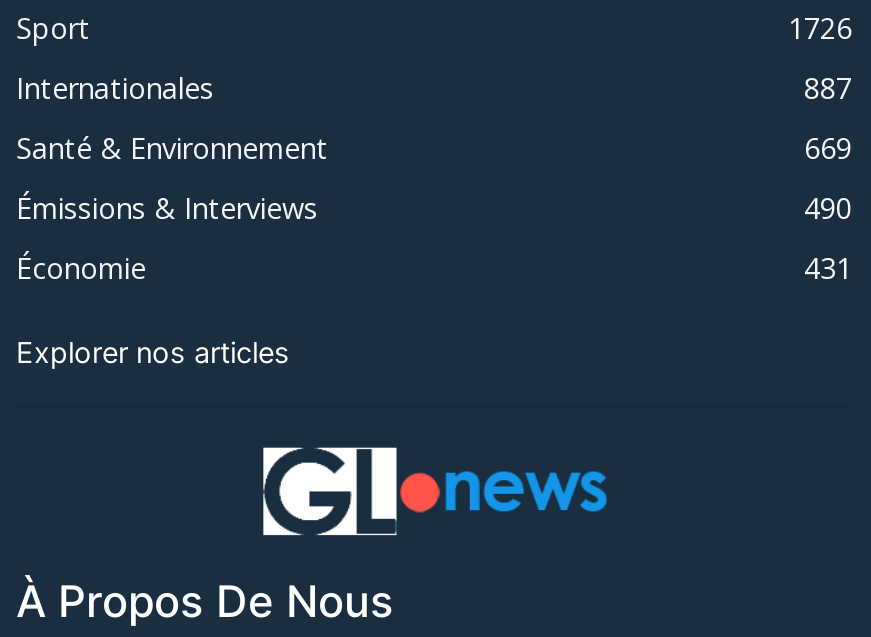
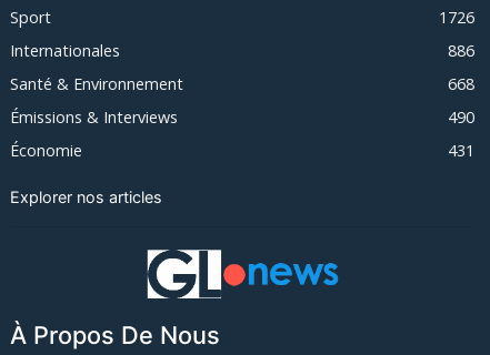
- 887
+ 886

- 669
+ 668
